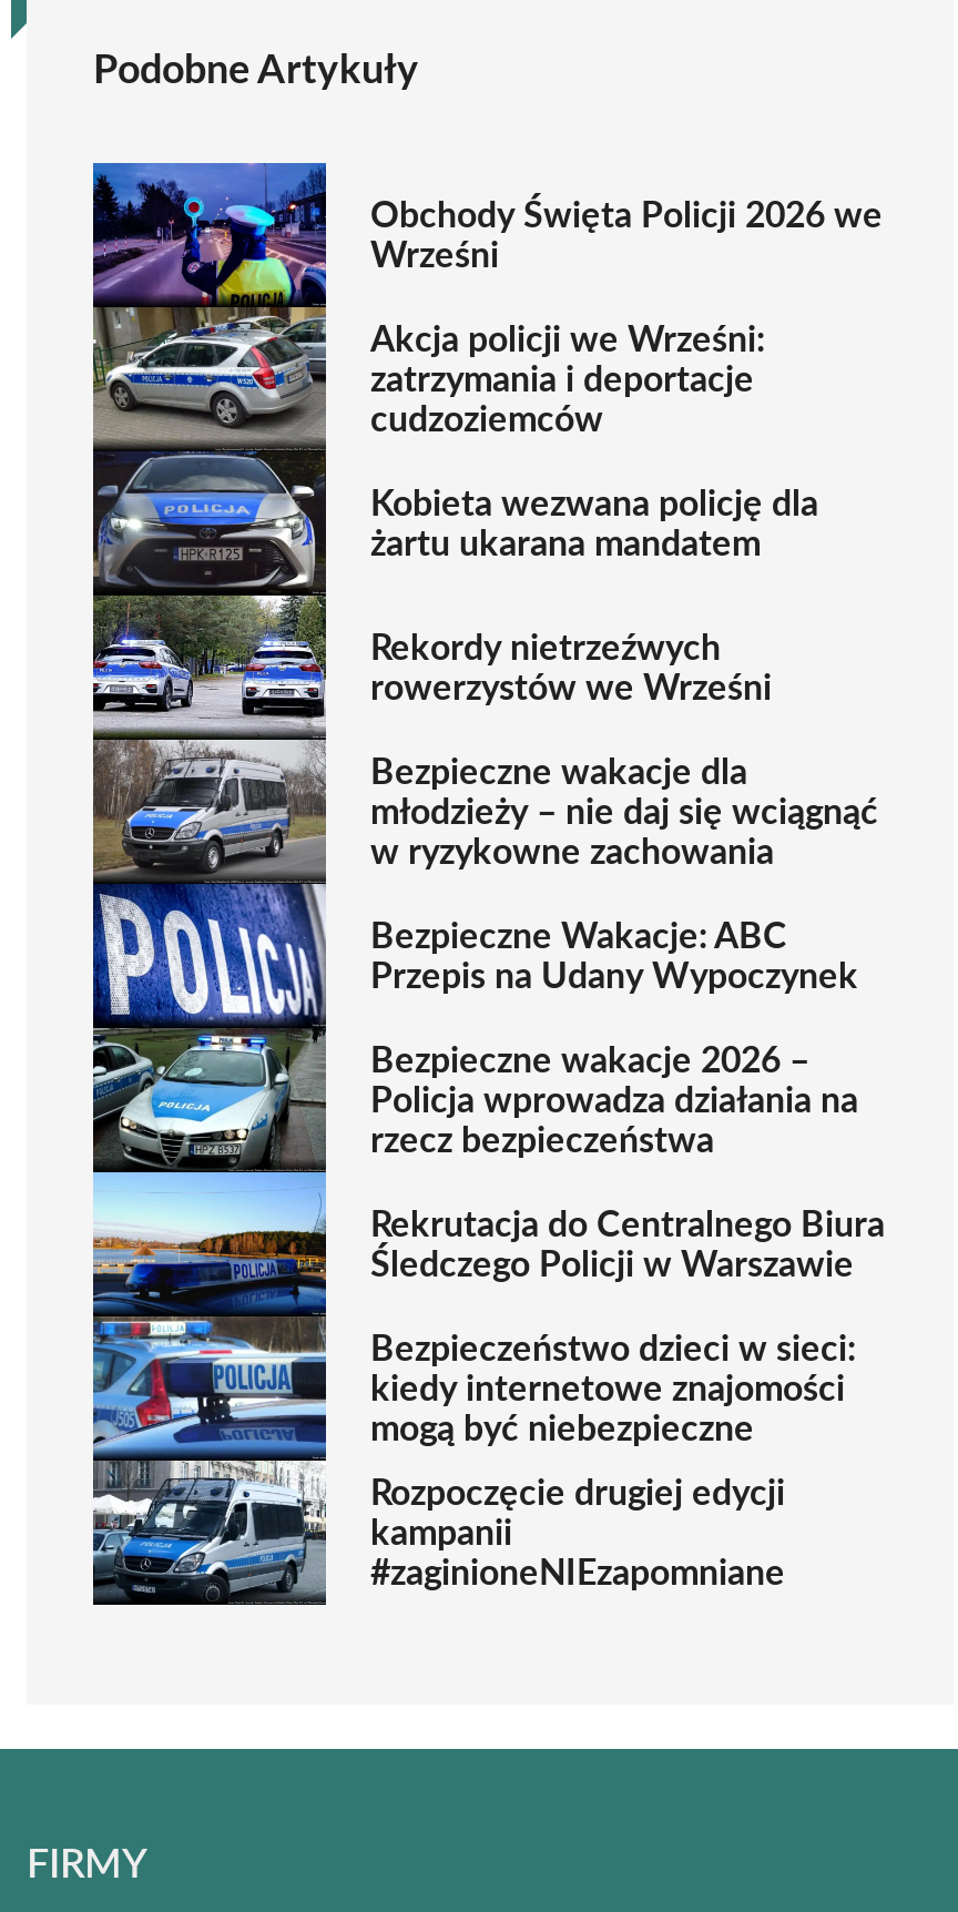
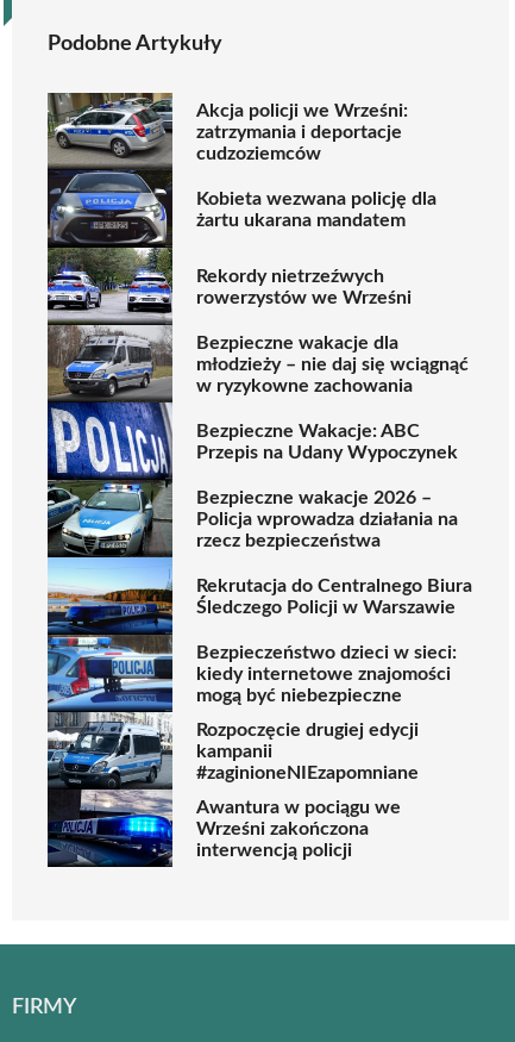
- [image]
- Obchody Święta Policji 2026 we
- Wrześni

moved up: Akcja policji we Wrześni: | zatrzymania i deportacje | cudzoziemców | ... | kampanii | #zaginioneNIEzapomniane

+ [image]
+ Awantura w pociągu we
+ Wrześni zakończona
+ interwencją policji
